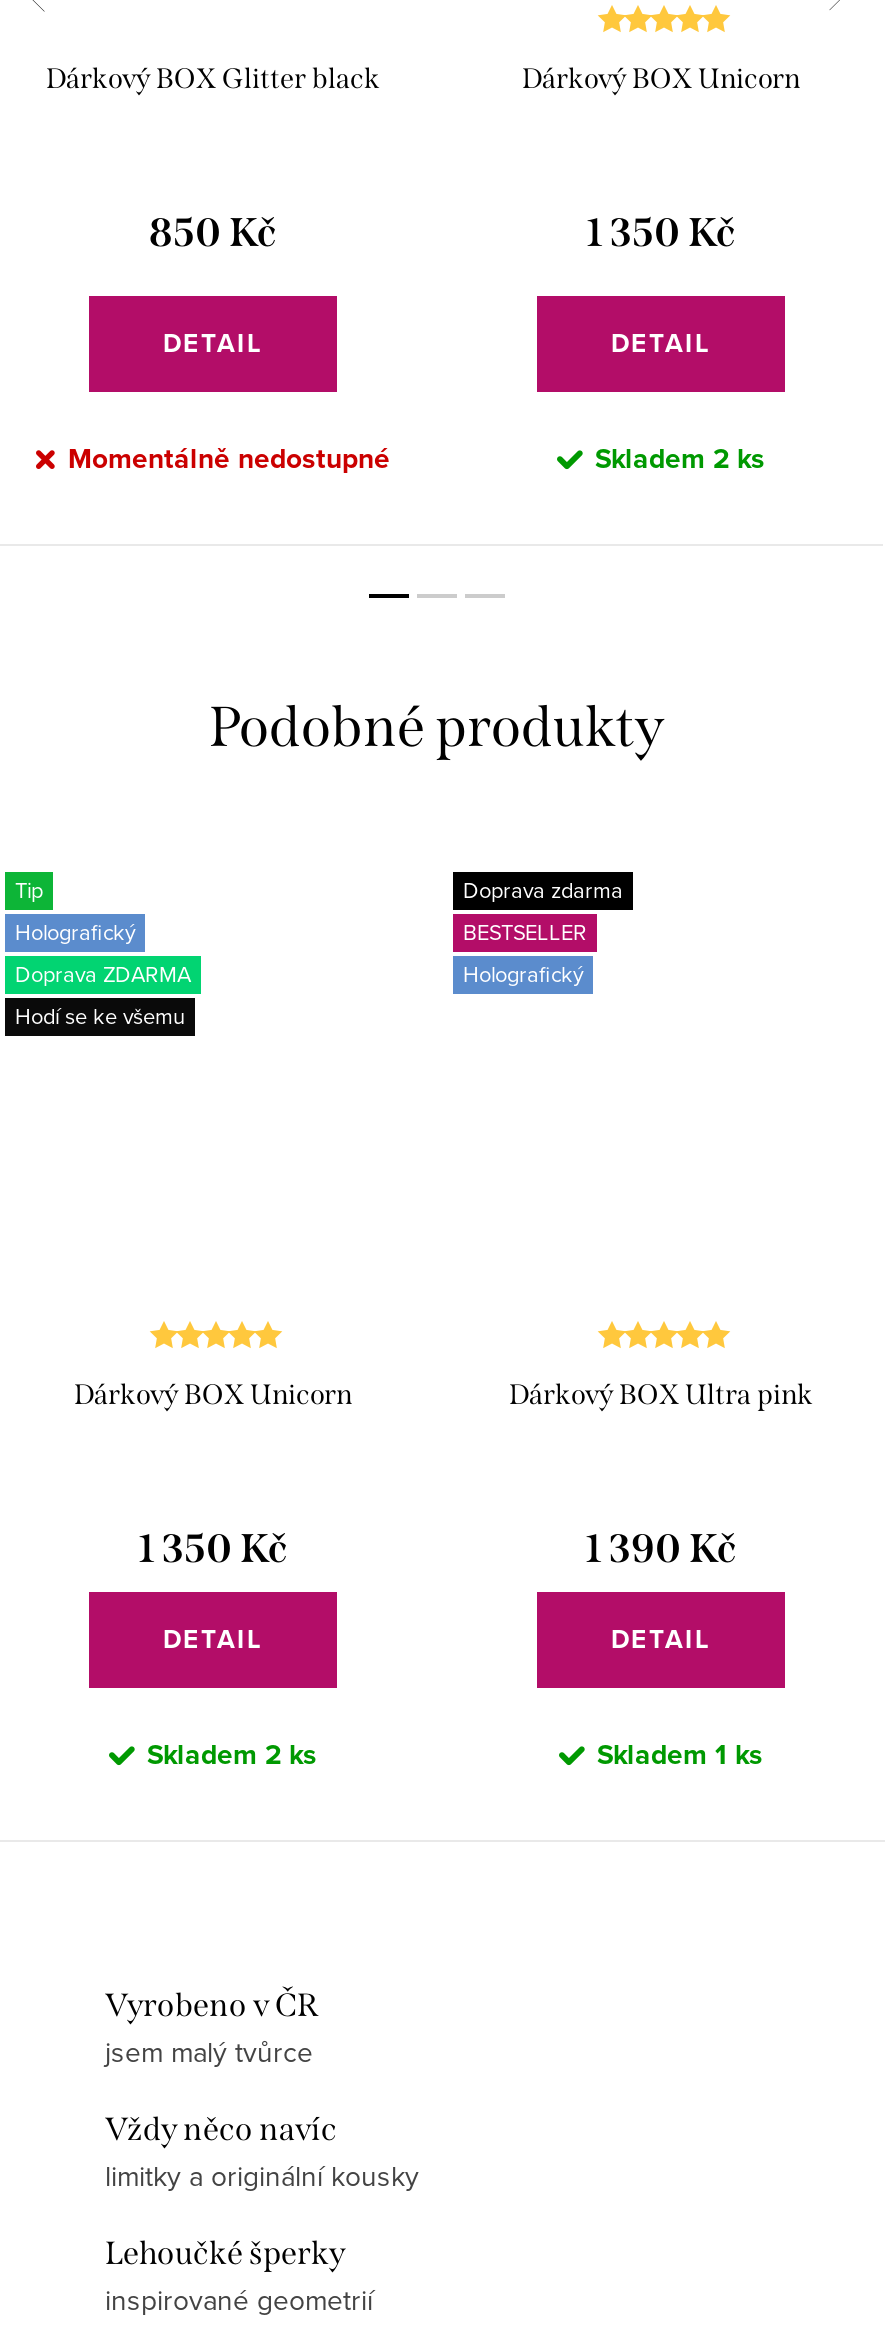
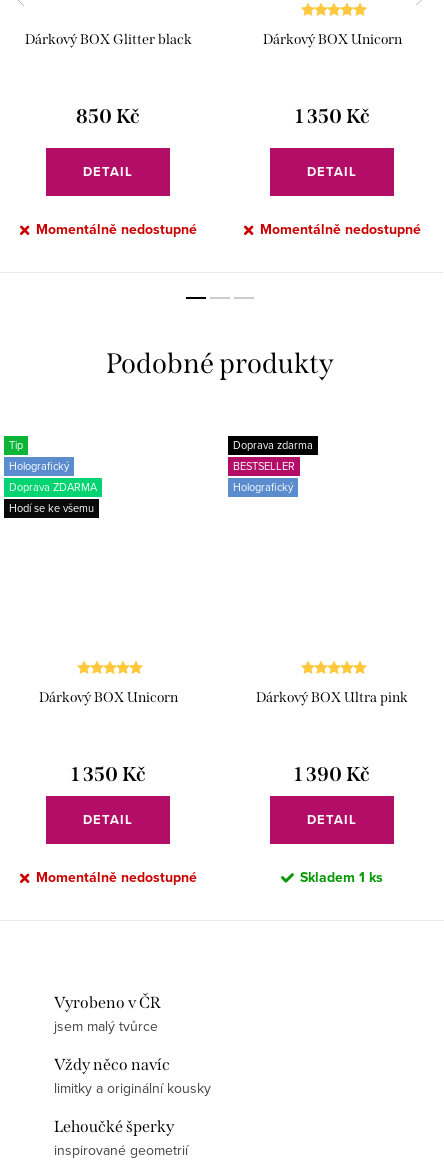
- Skladem 2 ks
+ Momentálně nedostupné

- Skladem 2 ks
+ Momentálně nedostupné
